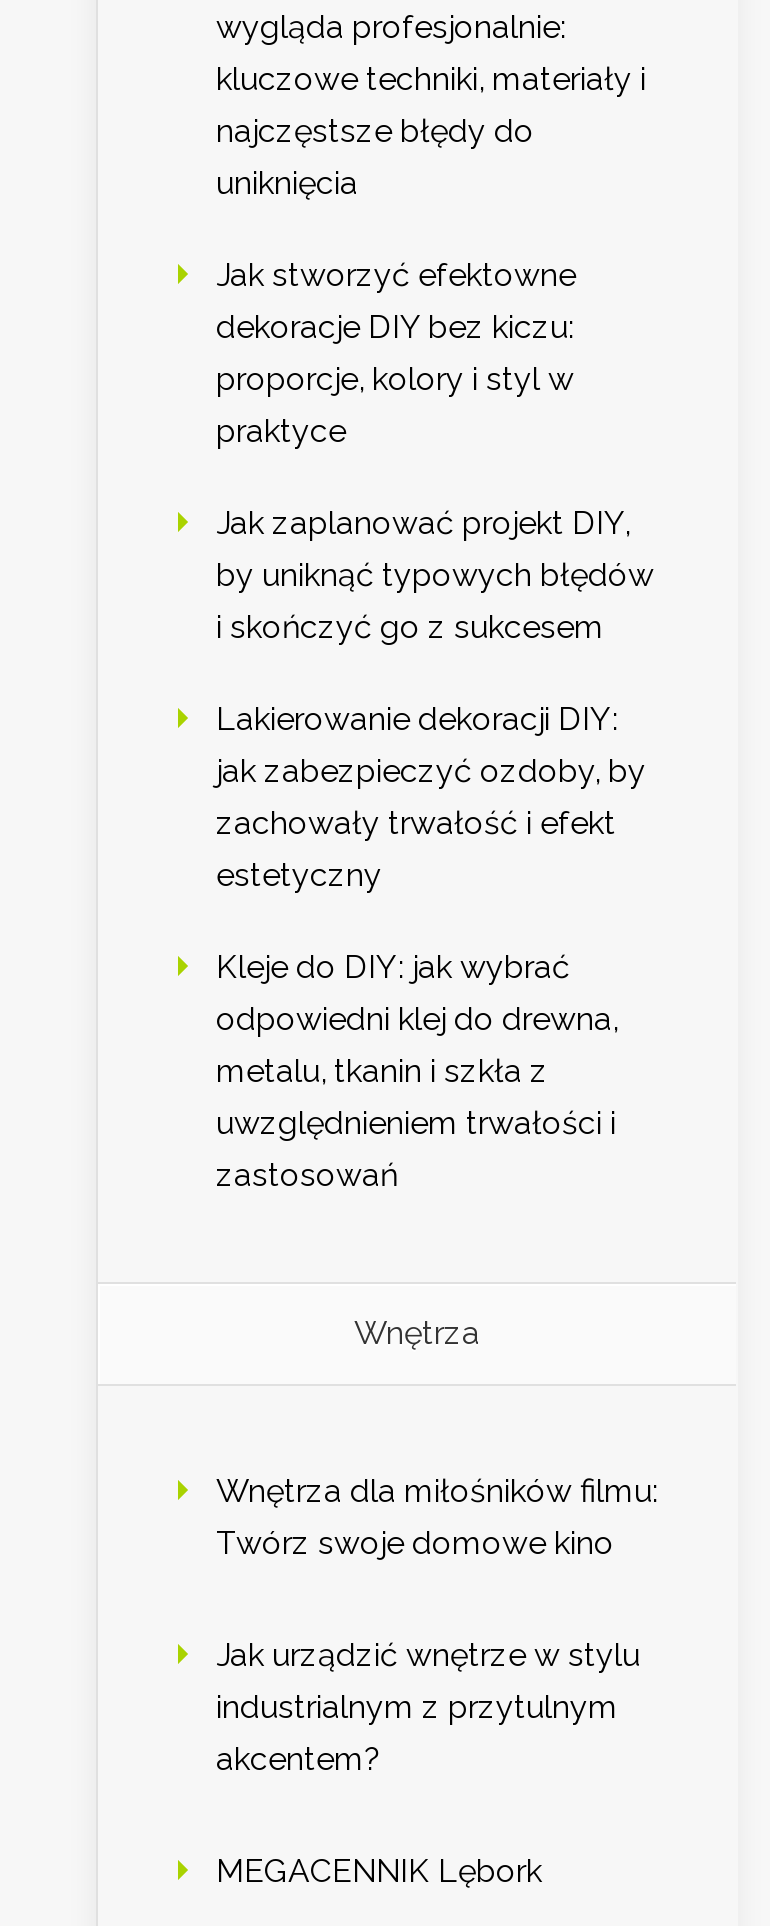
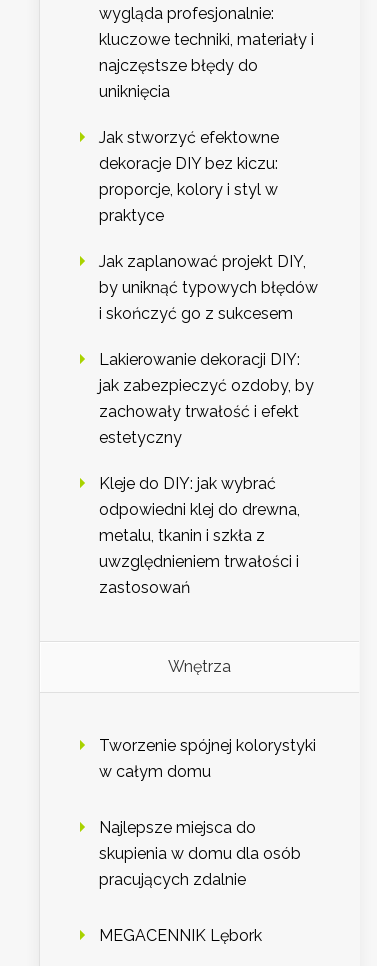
- Wnętrza dla miłośników filmu:
- Twórz swoje domowe kino
+ Tworzenie spójnej kolorystyki
+ w całym domu

- Jak urządzić wnętrze w stylu
- industrialnym z przytulnym
- akcentem?
+ Najlepsze miejsca do
+ skupienia w domu dla osób
+ pracujących zdalnie
